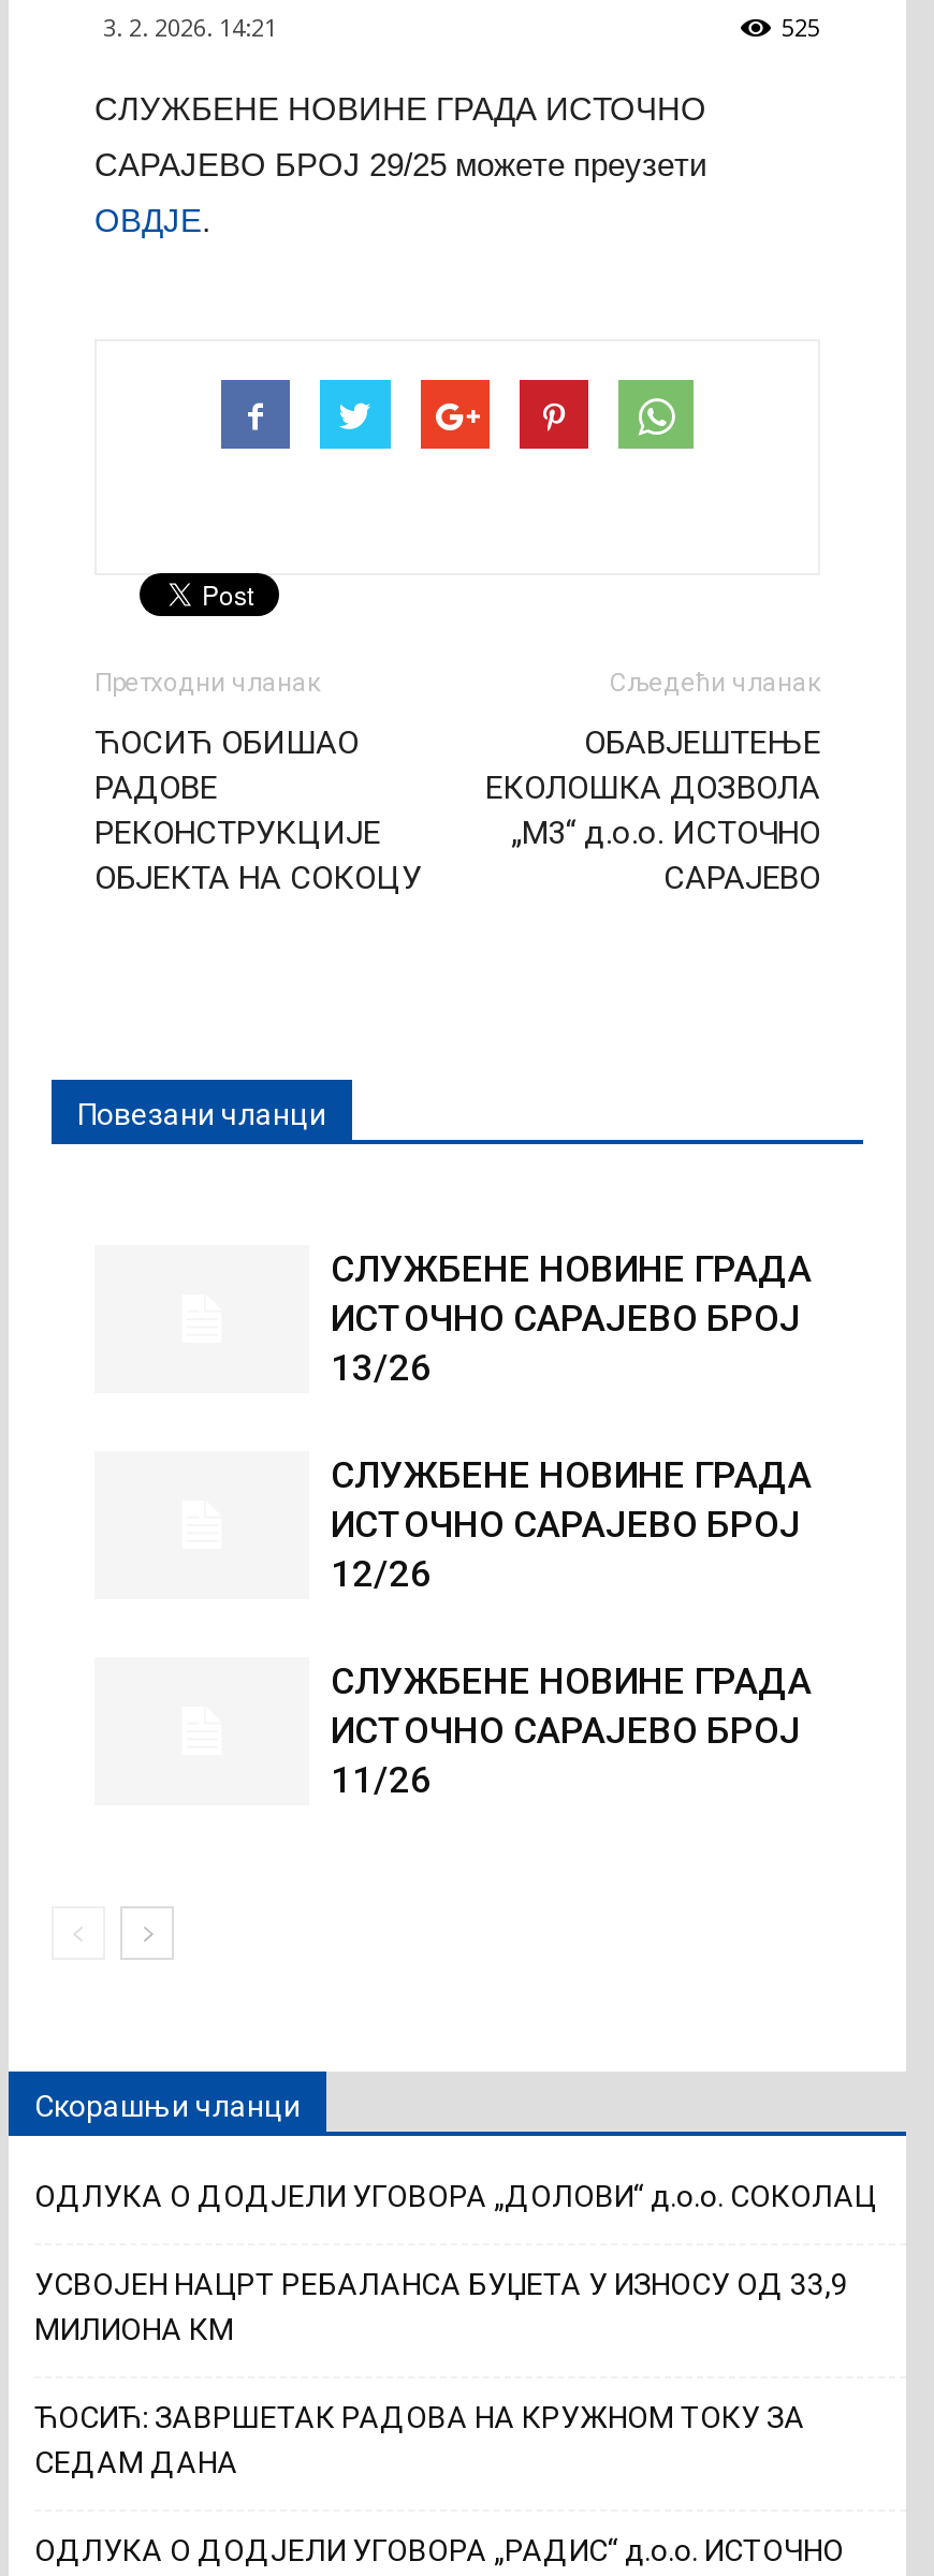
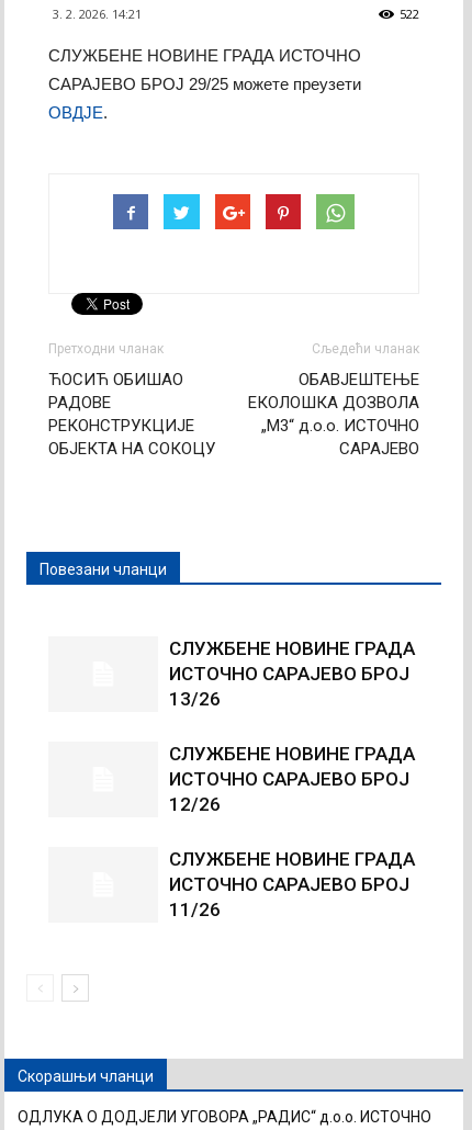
- 525
+ 522

- ОДЛУКА О ДОДЈЕЛИ УГОВОРА „ДОЛОВИ“ д.о.о. СОКОЛАЦ
- УСВОЈЕН НАЦРТ РЕБАЛАНСА БУЏЕТА У ИЗНОСУ ОД 33,9
- МИЛИОНА КМ
- ЋОСИЋ: ЗАВРШЕТАК РАДОВА НА КРУЖНОМ ТОКУ ЗА
- СЕДАМ ДАНА
